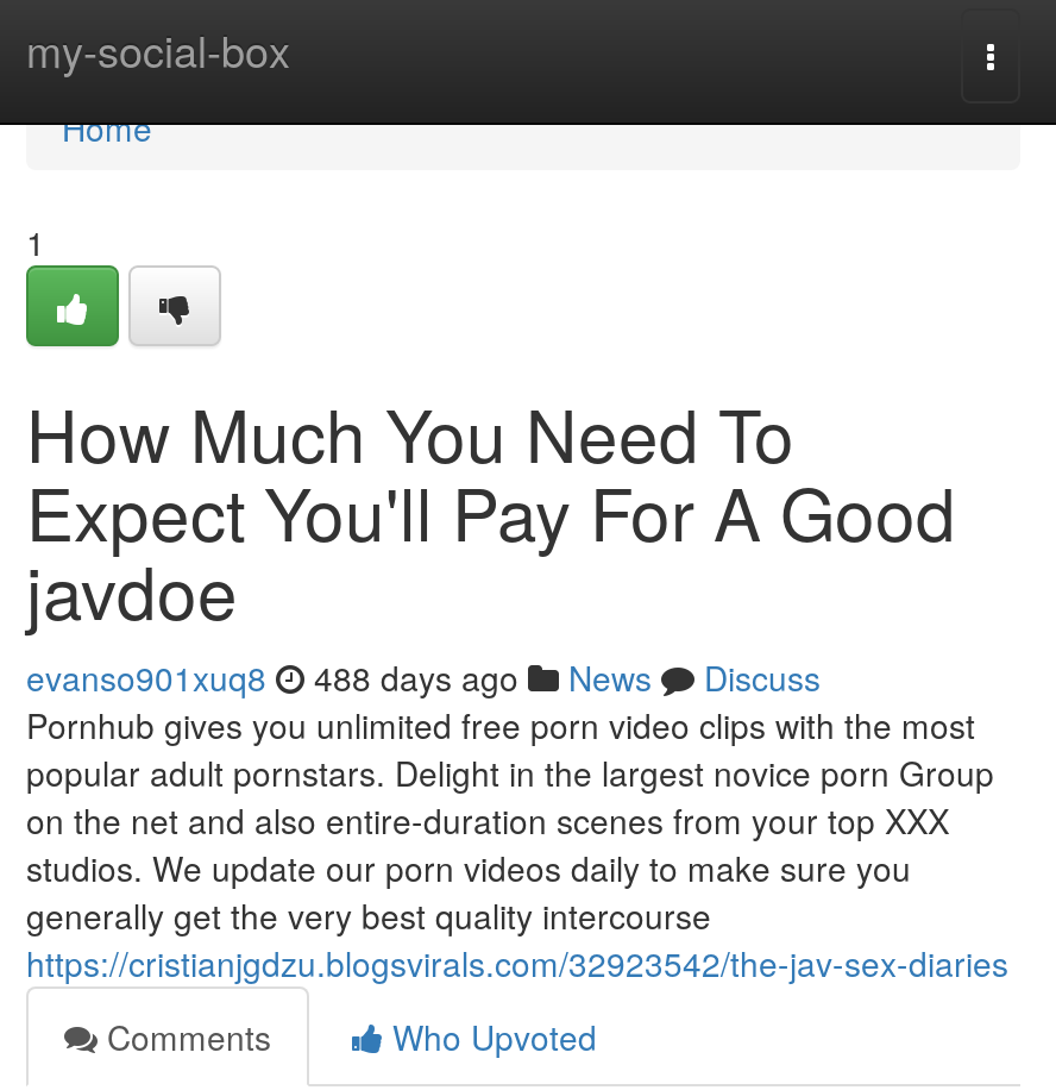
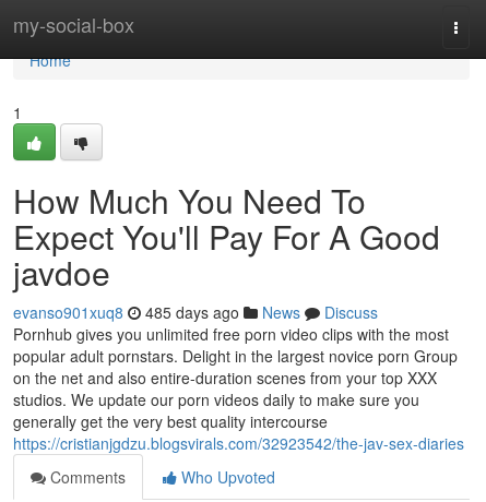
- evanso901xuq8 488 days ago News Discuss
+ evanso901xuq8 485 days ago News Discuss
